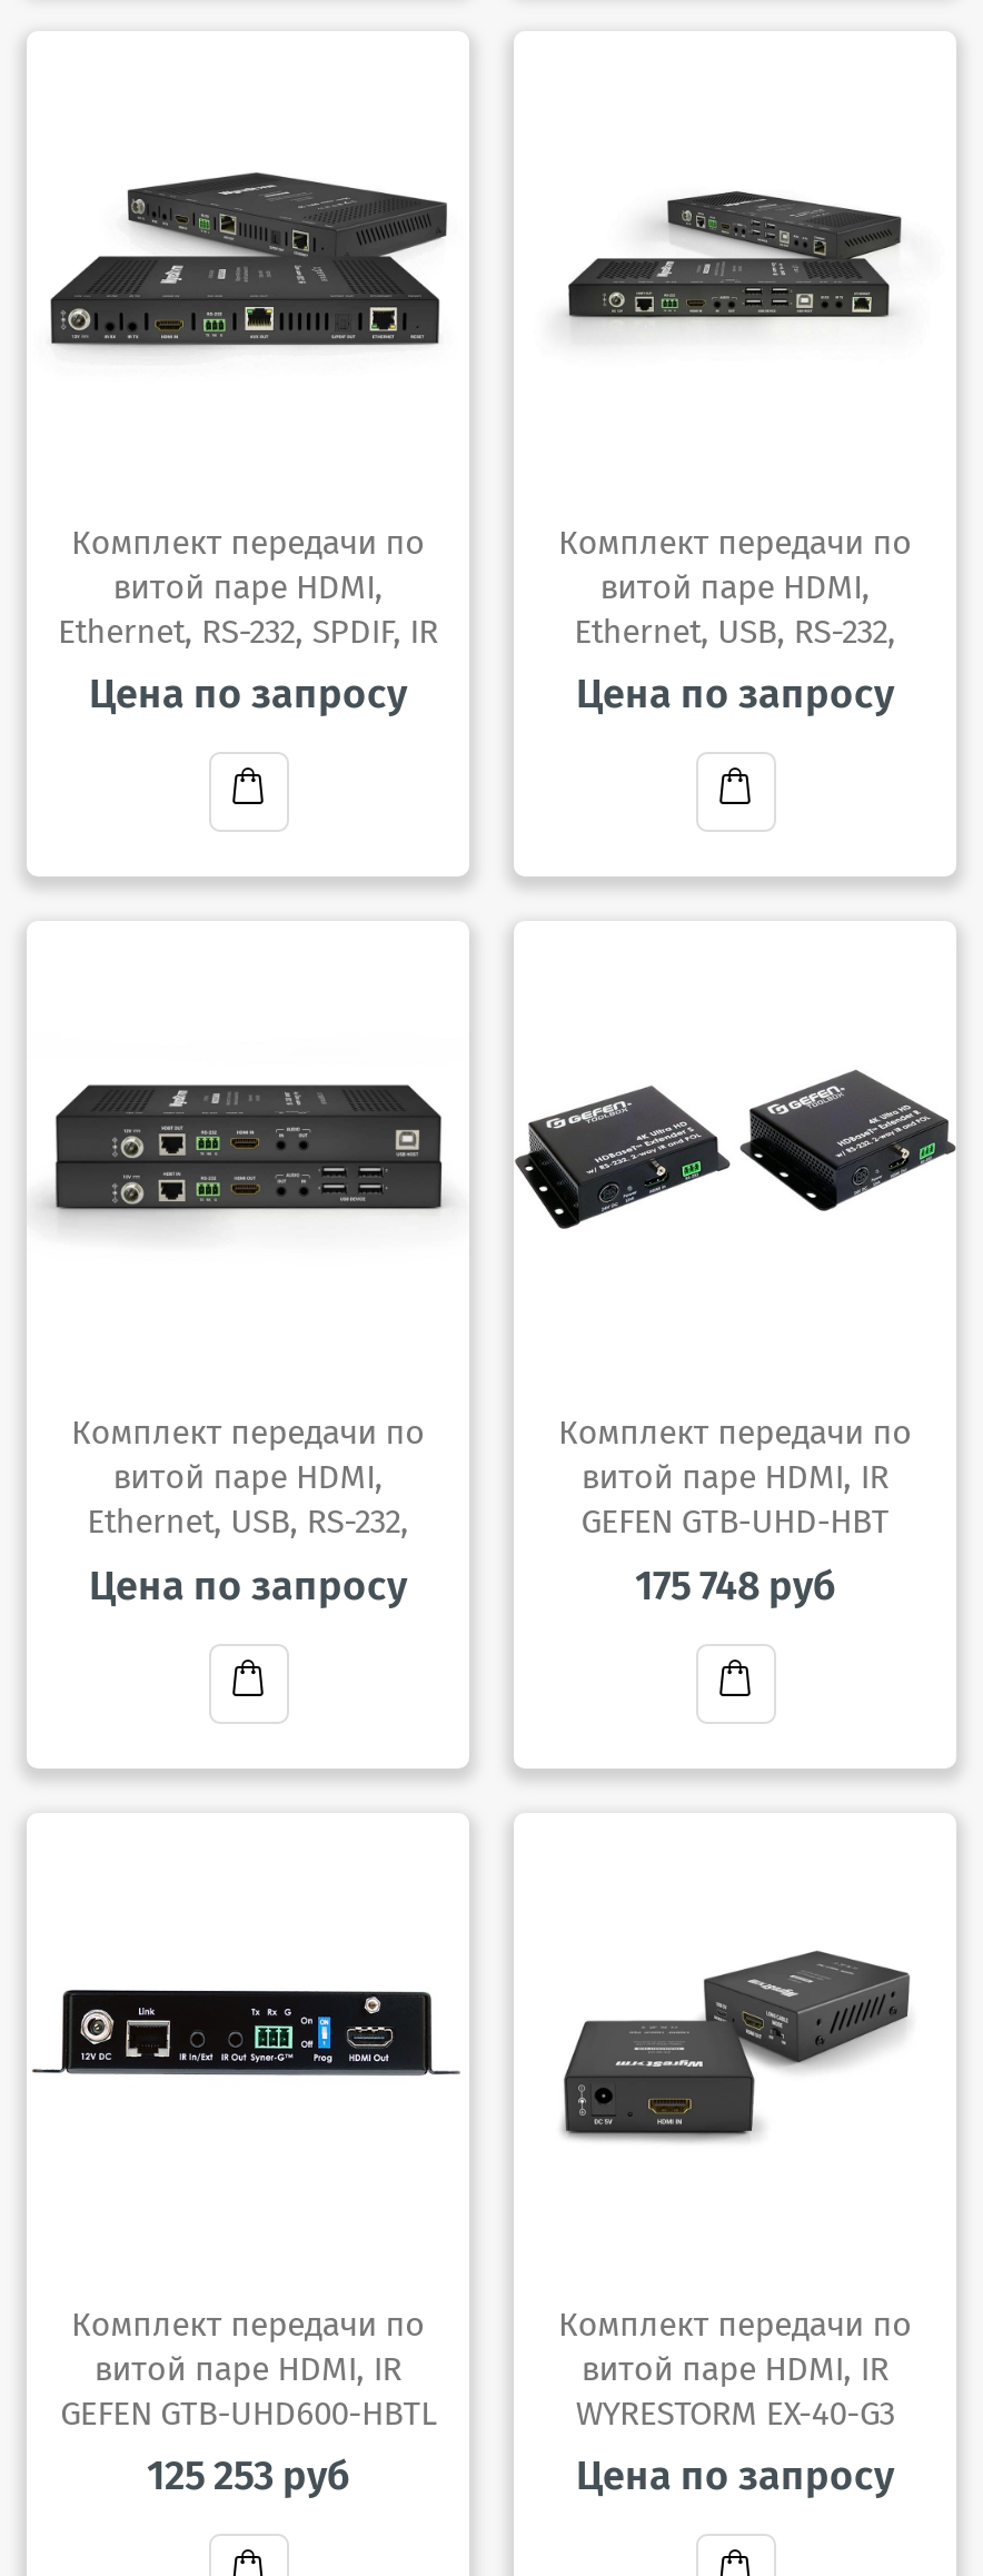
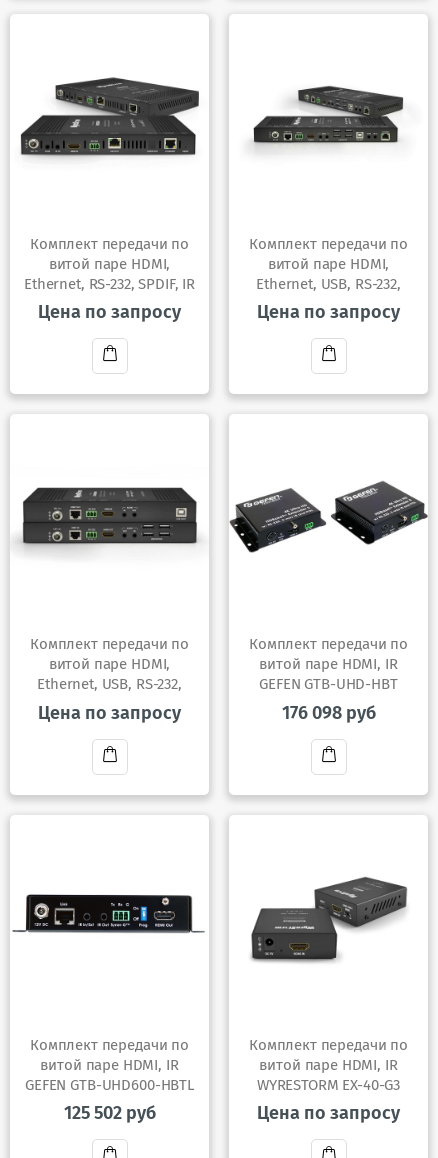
- 175 748 руб
+ 176 098 руб

- 125 253 руб
+ 125 502 руб
